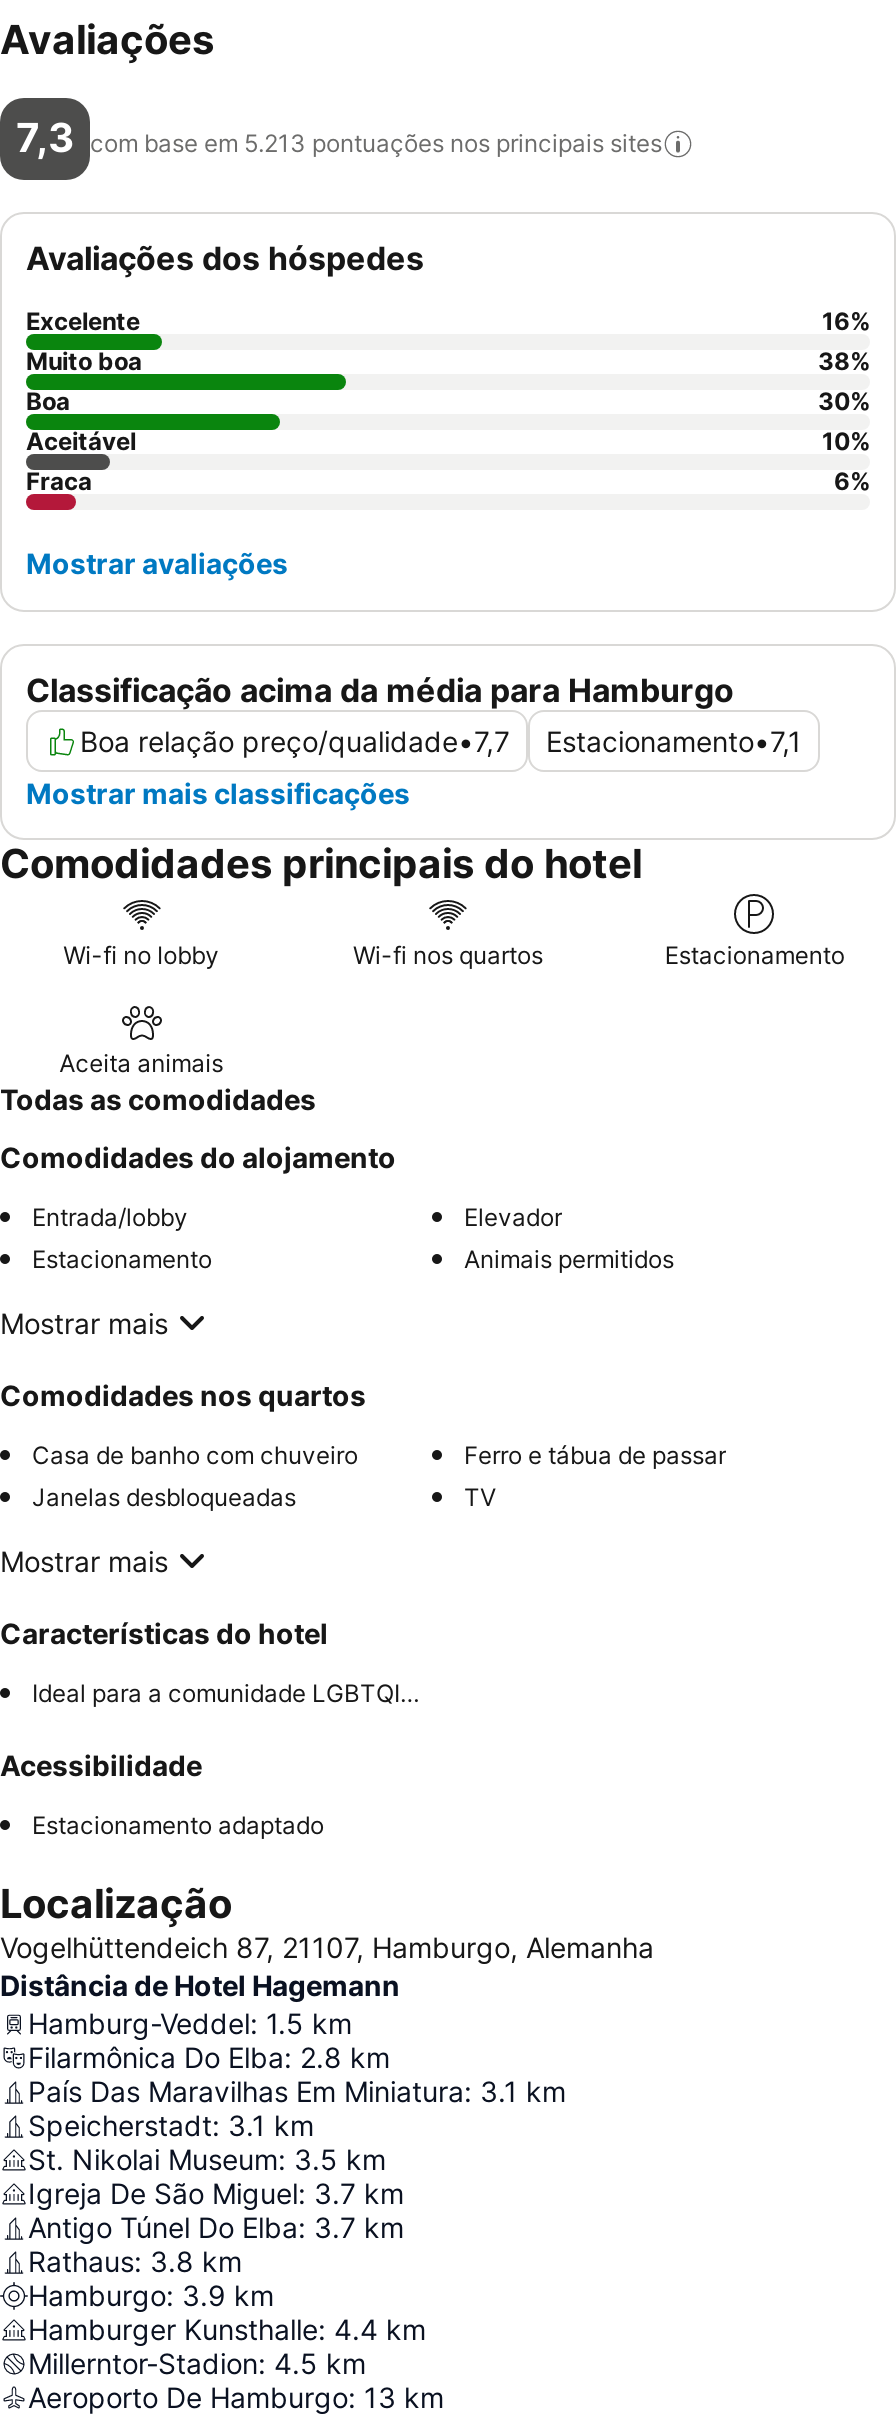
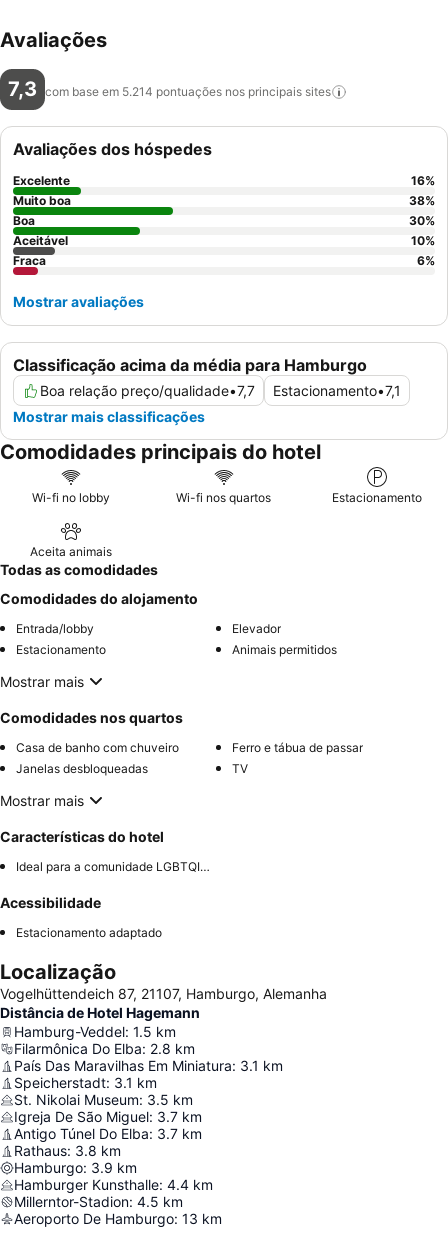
- 7,3 com base em 5.213 pontuações nos principais sites
+ 7,3 com base em 5.214 pontuações nos principais sites
